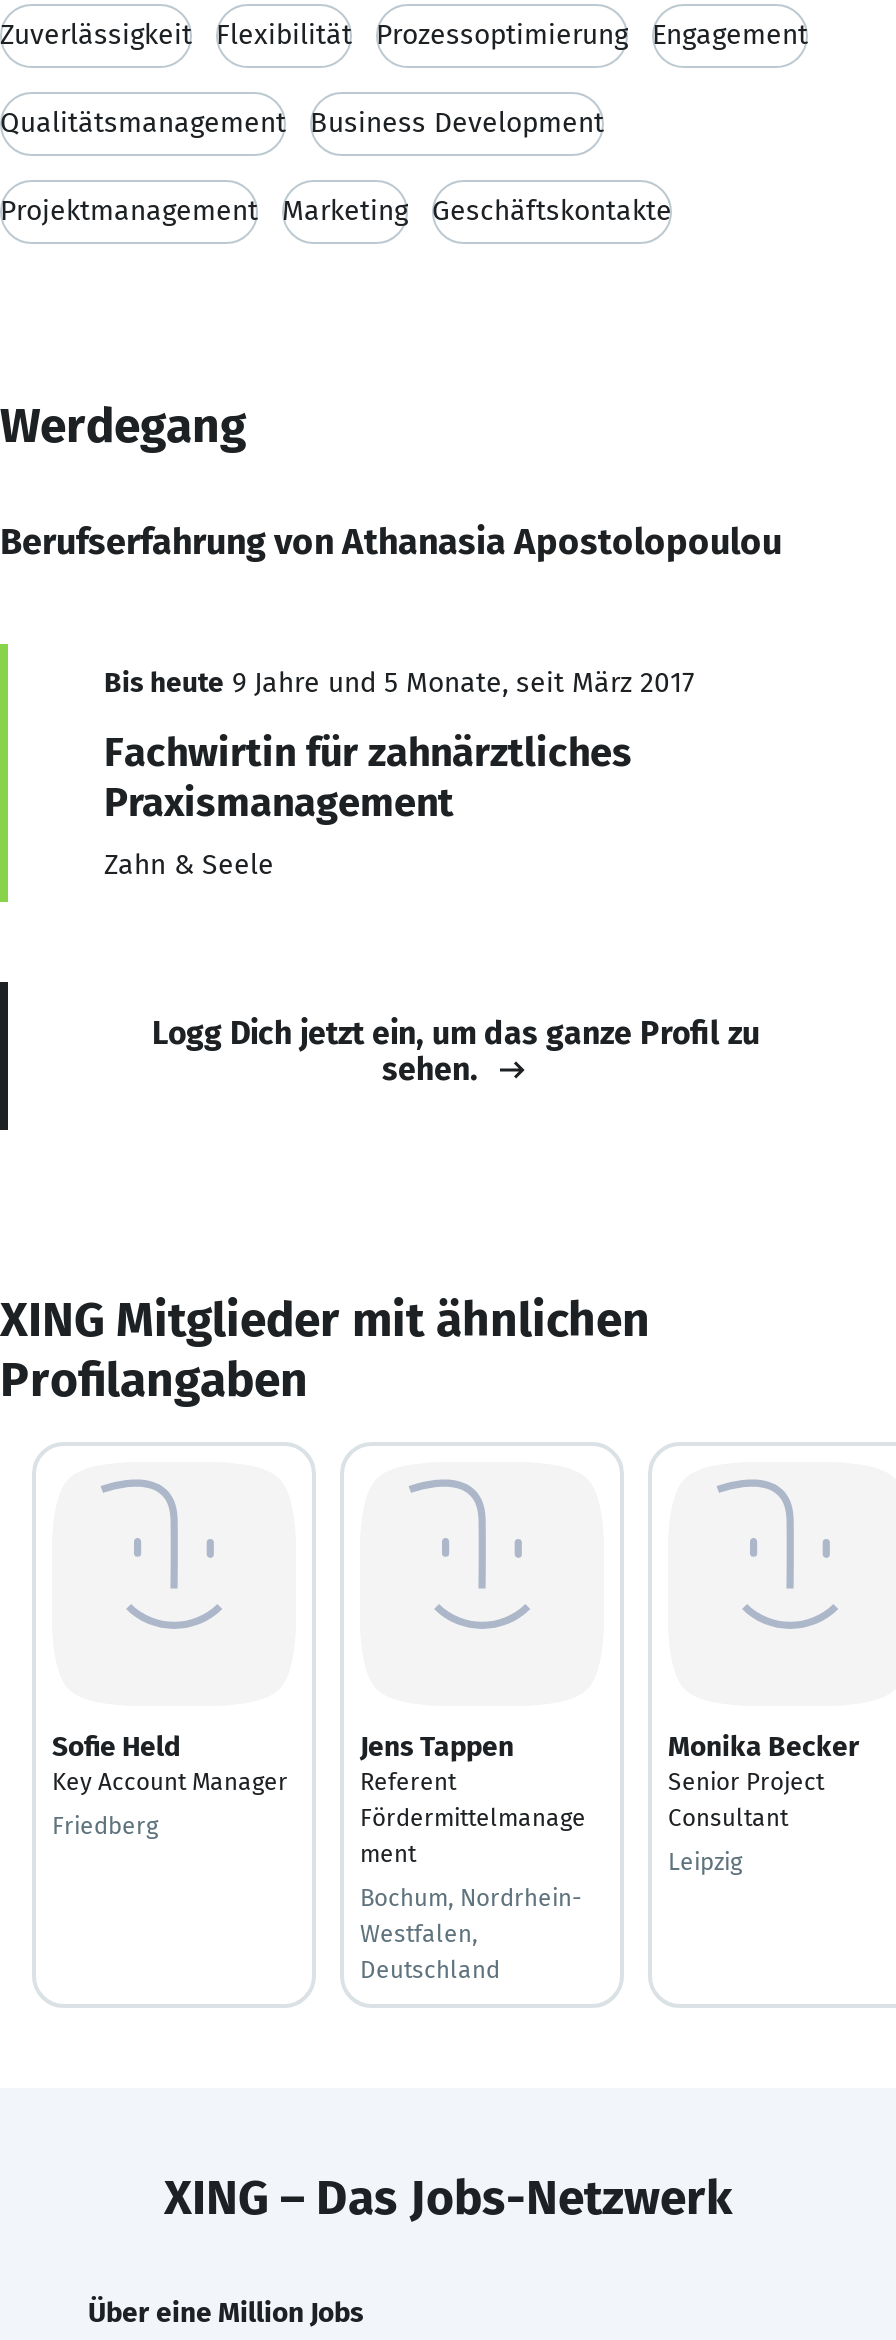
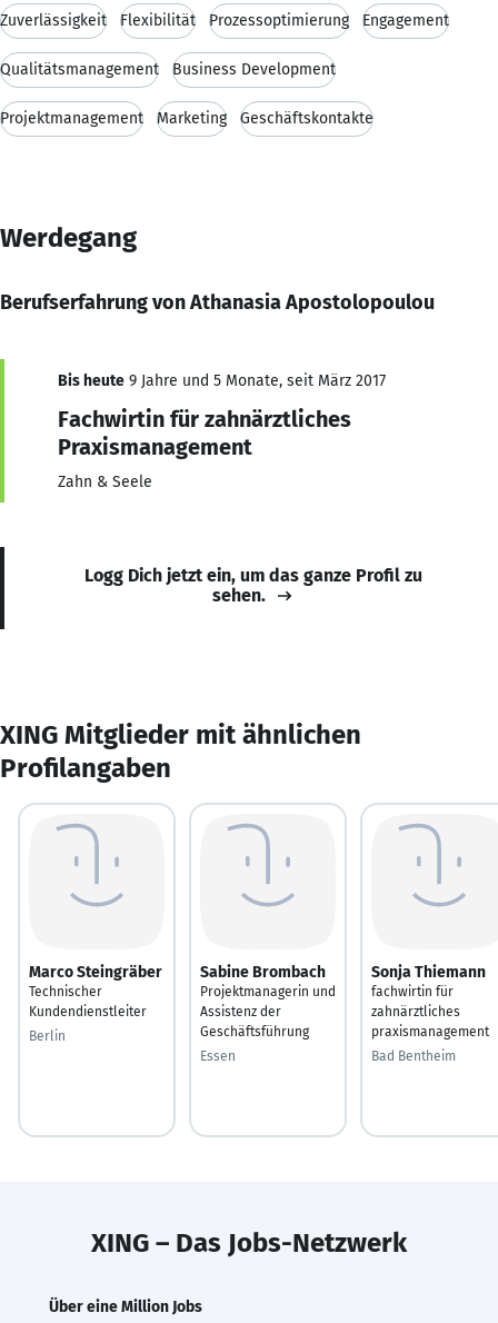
- Sofie Held
- Key Account Manager
+ Marco Steingräber
+ Technischer
+ Kundendienstleiter

- Jens Tappen
- Referent
- Fördermittelmanage
- ment
+ Sabine Brombach
+ Projektmanagerin und
+ Assistenz der
+ Geschäftsführung

- Monika Becker
- Senior Project
- Consultant
+ Sonja Thiemann
+ fachwirtin für
+ zahnärztliches
+ praxismanagement

- Friedberg
+ Berlin

- Leipzig
+ Bad Bentheim

- Bochum, Nordrhein-
- Westfalen,
- Deutschland
+ Essen
